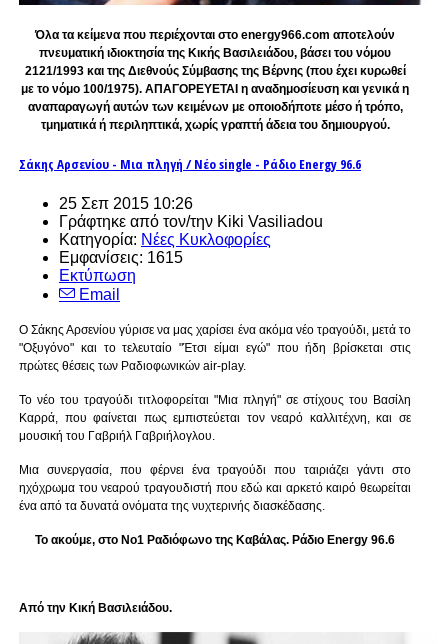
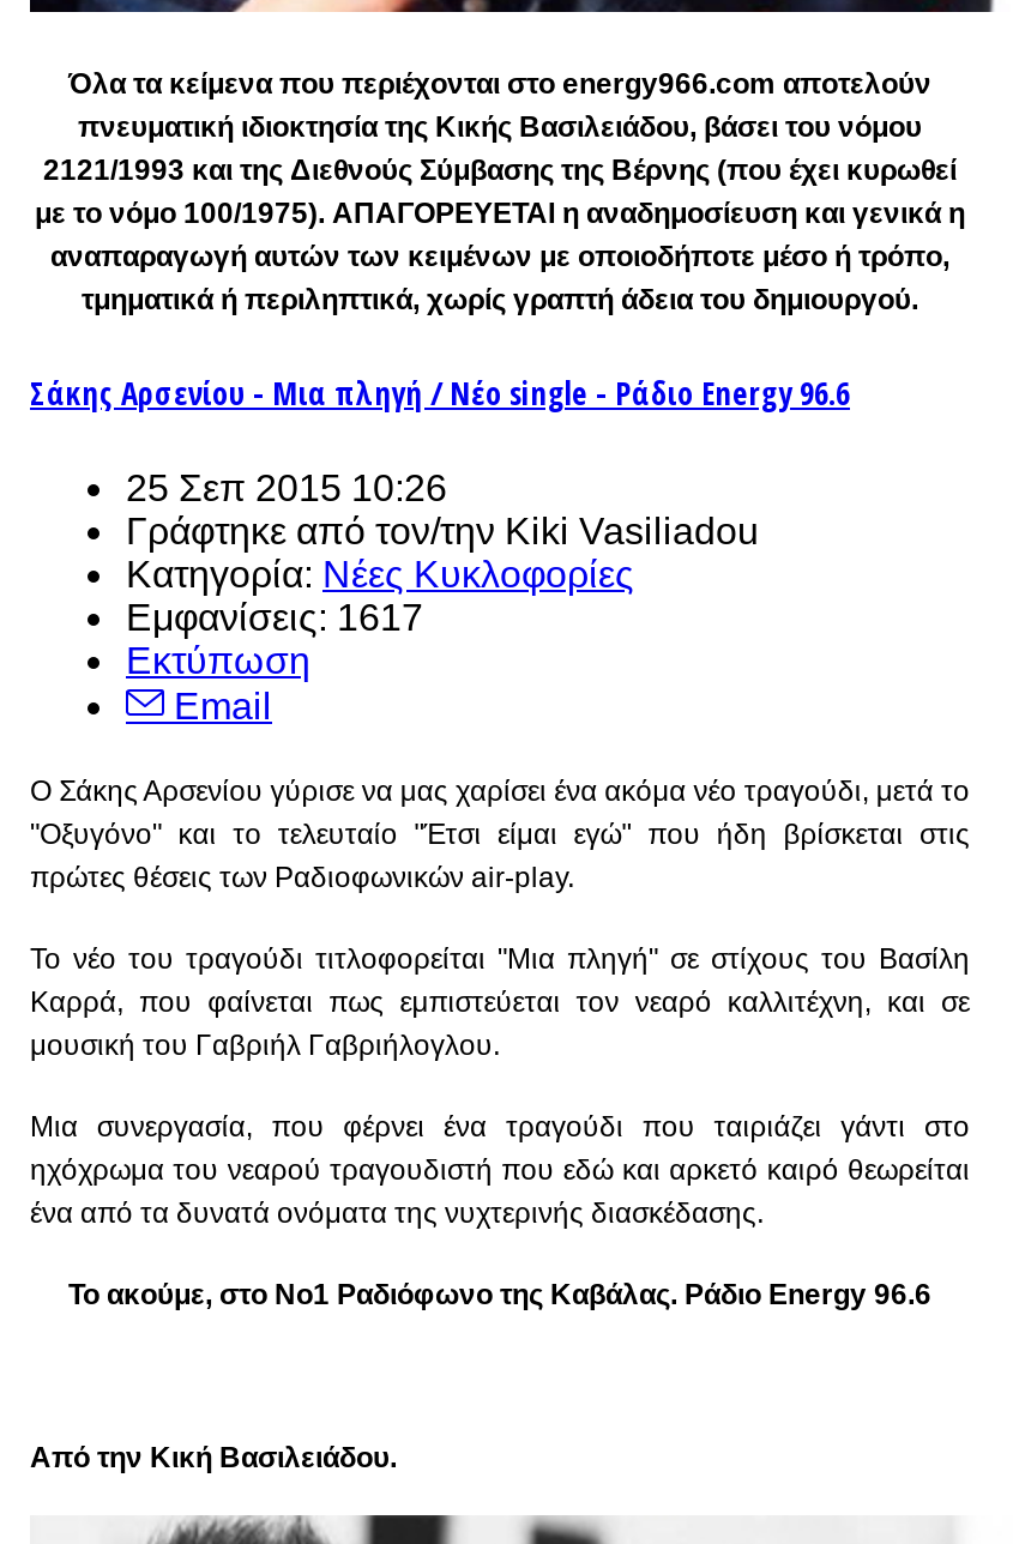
- Εμφανίσεις: 1615
+ Εμφανίσεις: 1617
